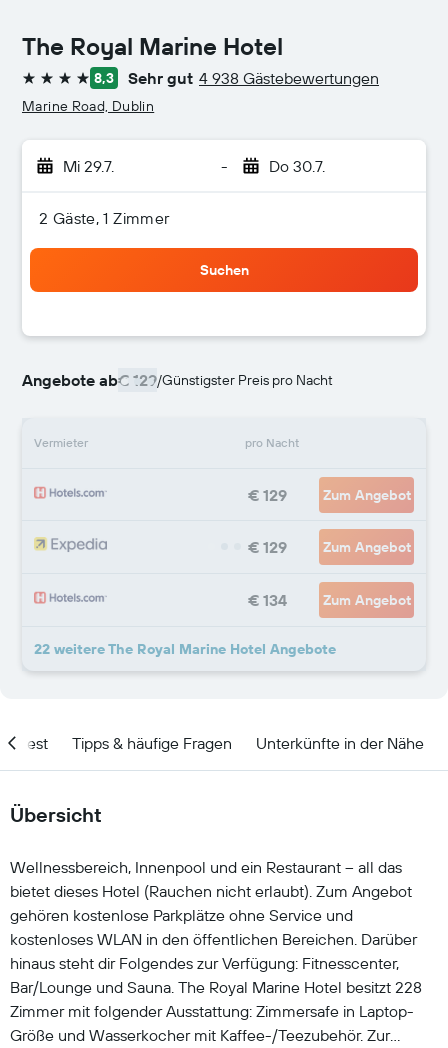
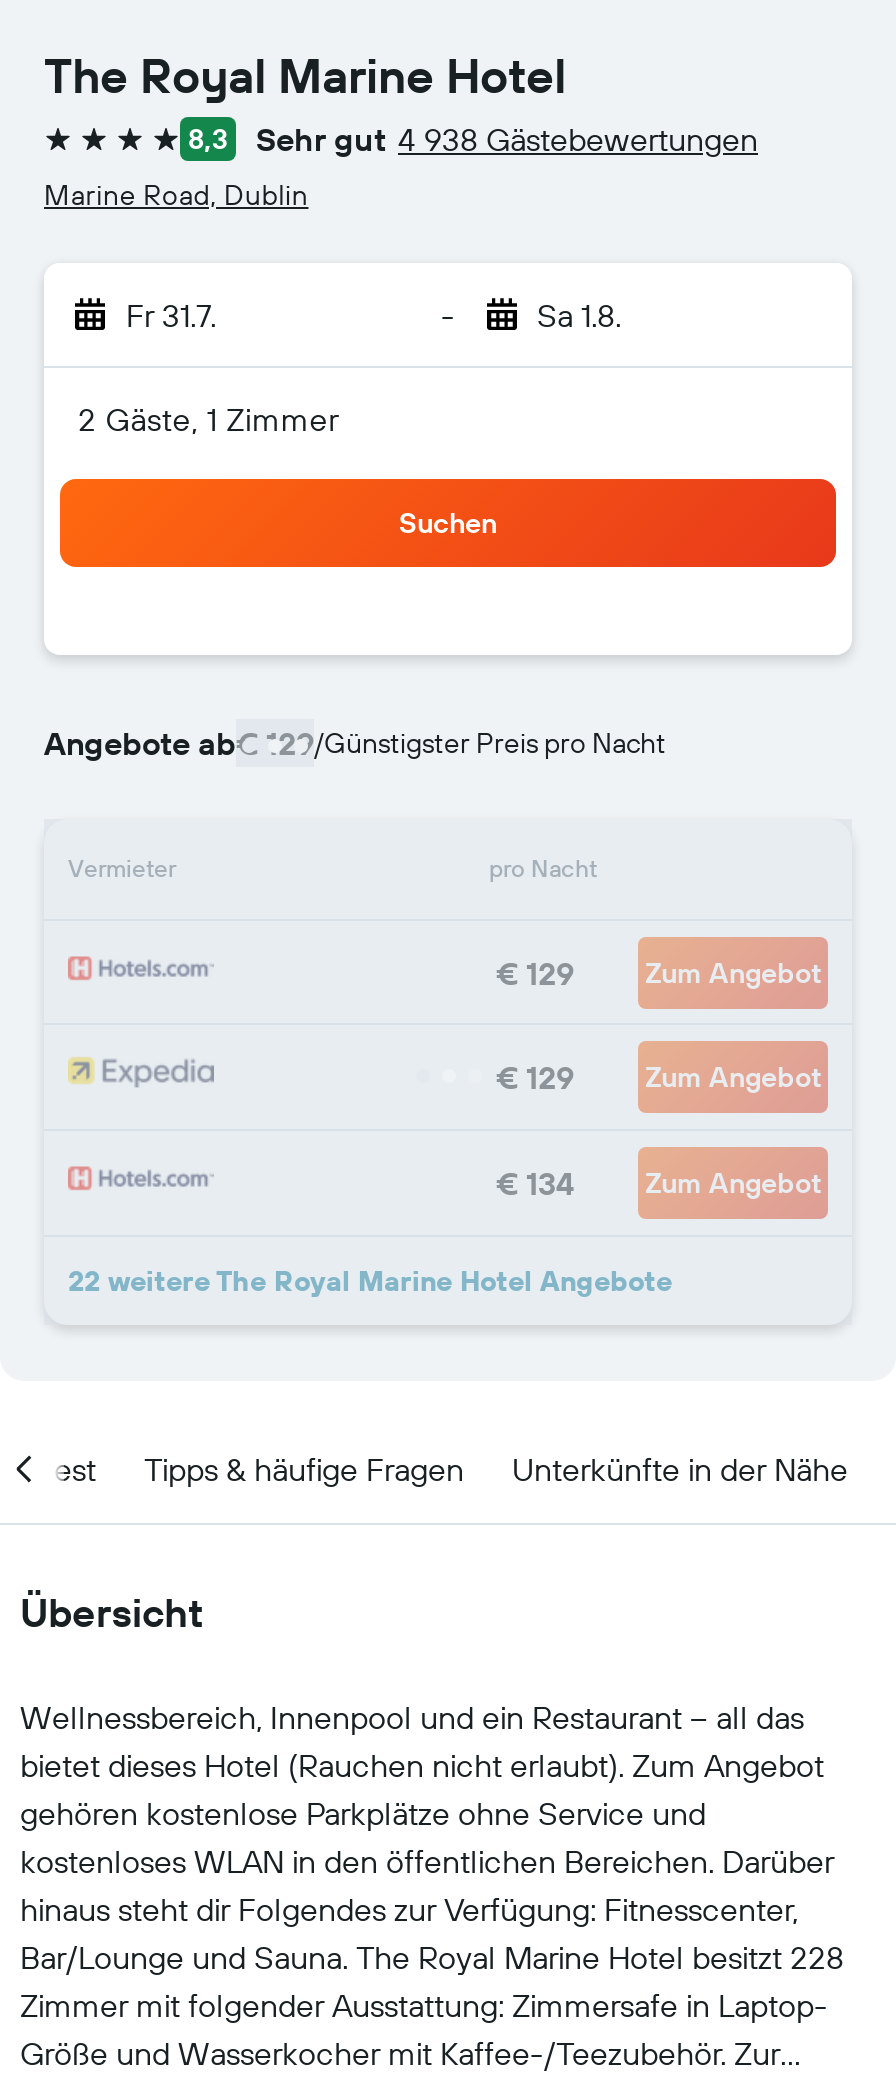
- Mi 29.7.
+ Fr 31.7.

- Do 30.7.
+ Sa 1.8.
